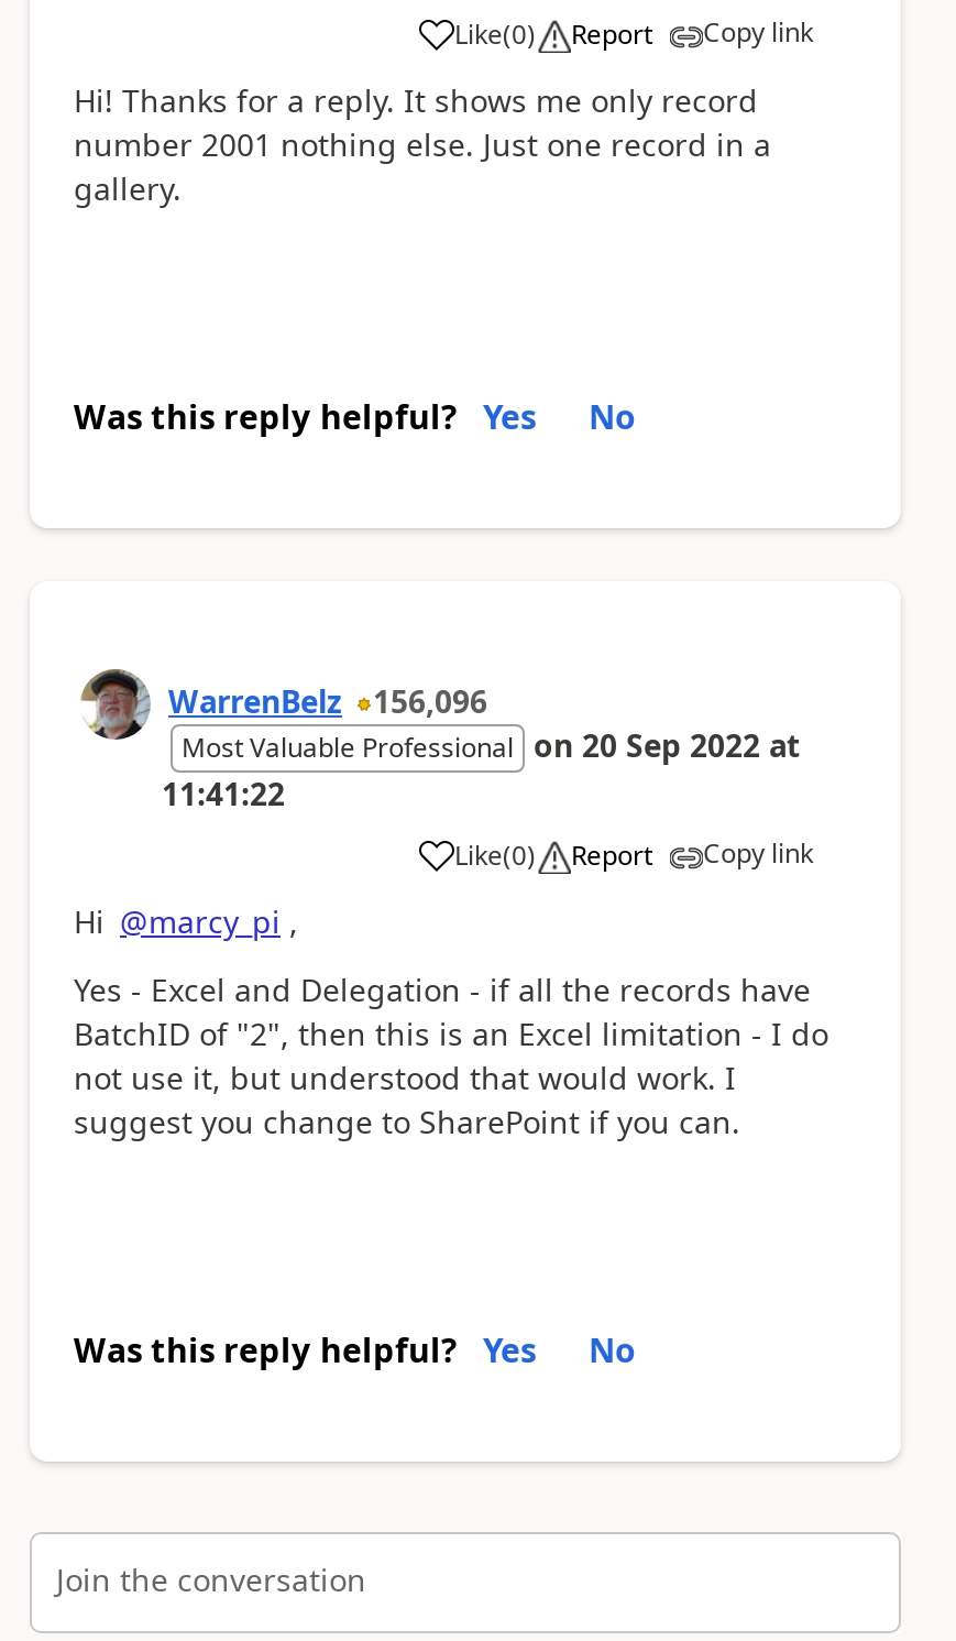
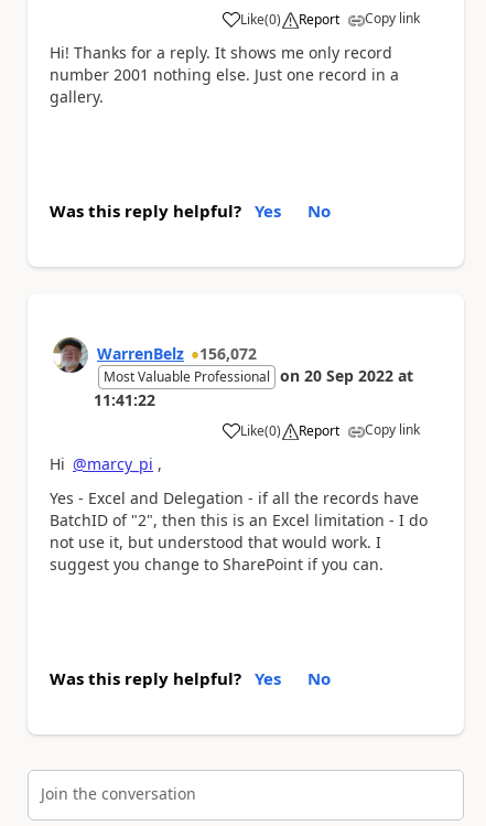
- WarrenBelz 156,096
+ WarrenBelz 156,072
